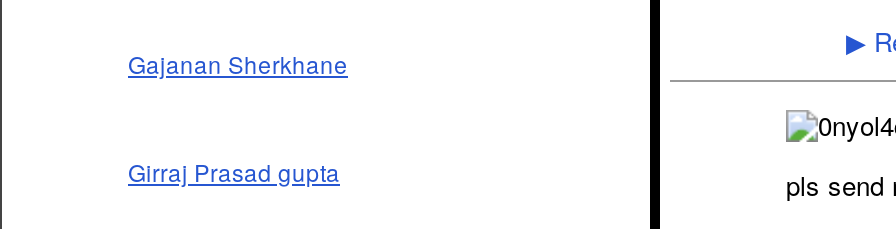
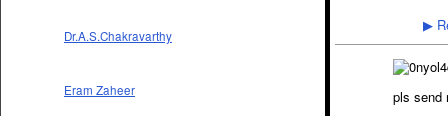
- Gajanan Sherkhane
+ Dr.A.S.Chakravarthy

- Girraj Prasad gupta
+ Eram Zaheer
